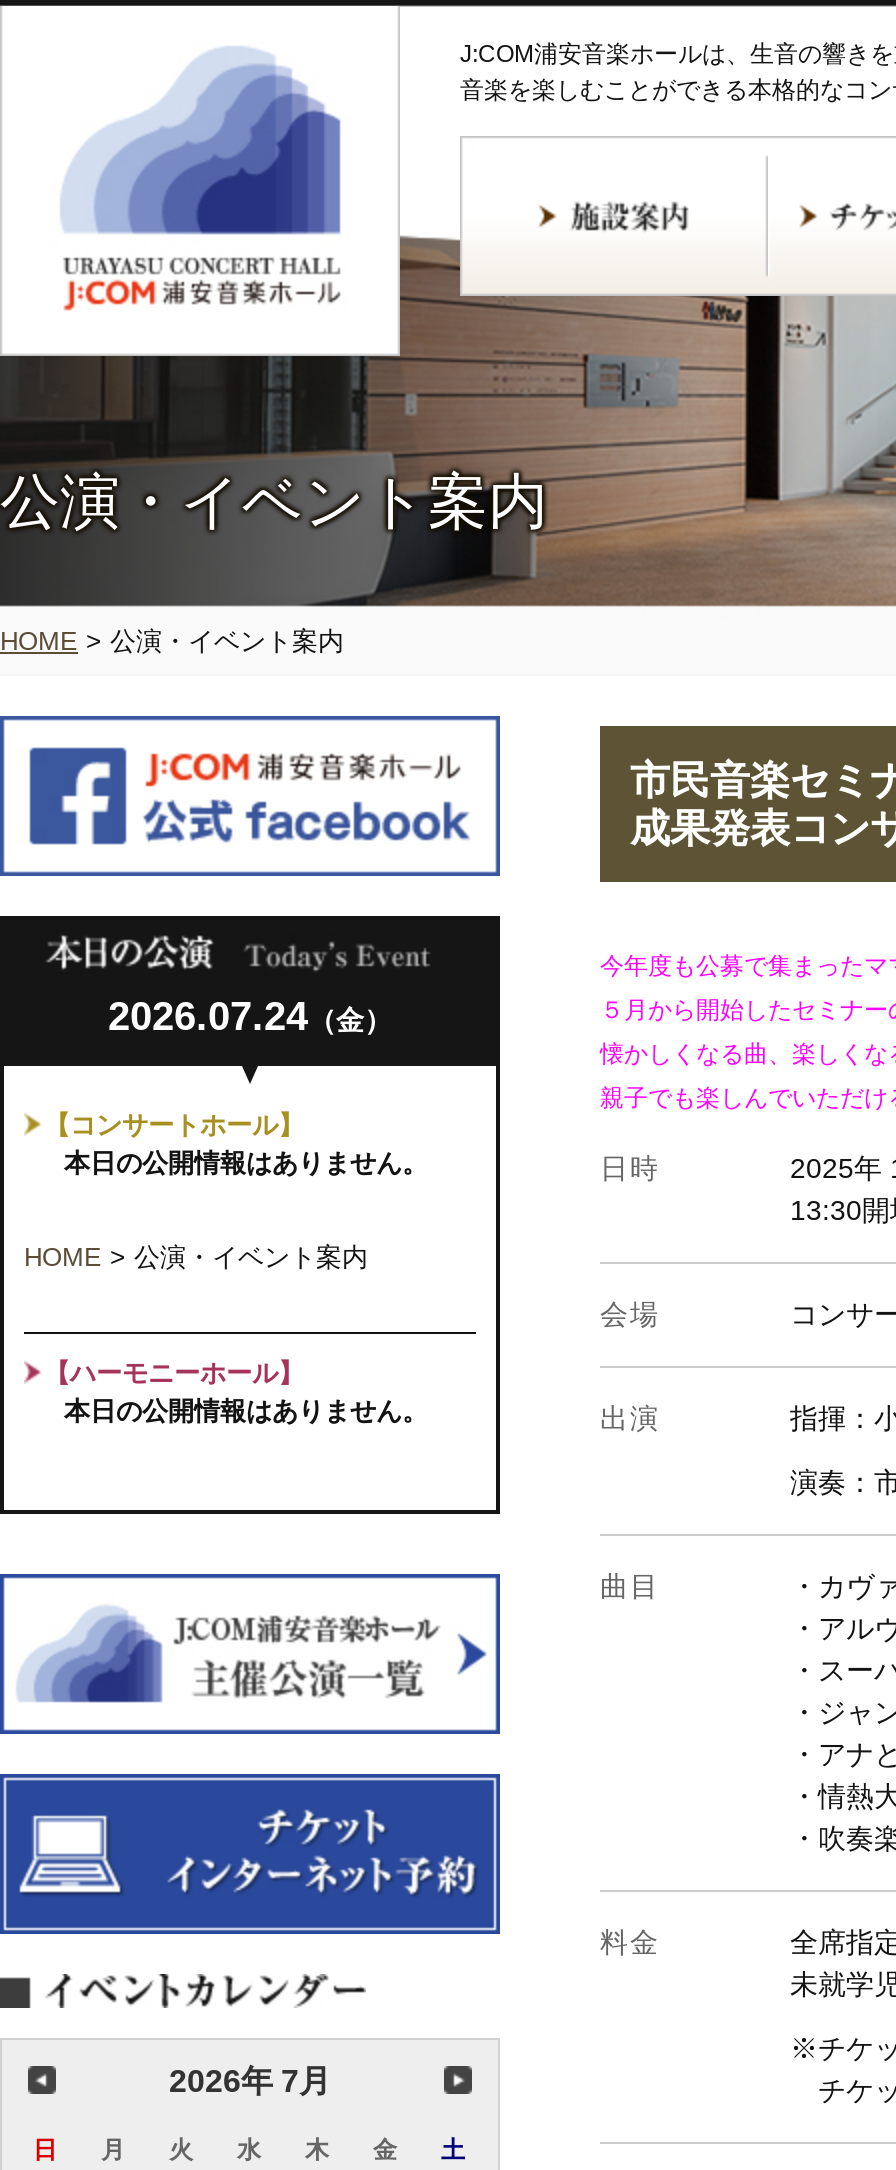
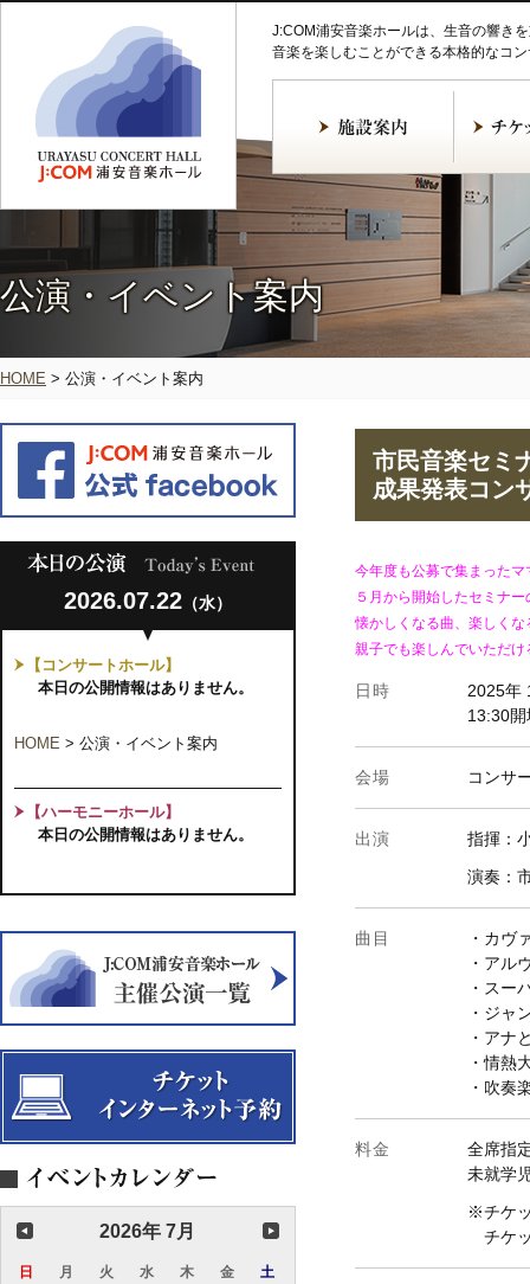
- 2026.07.24（金）
+ 2026.07.22（水）
